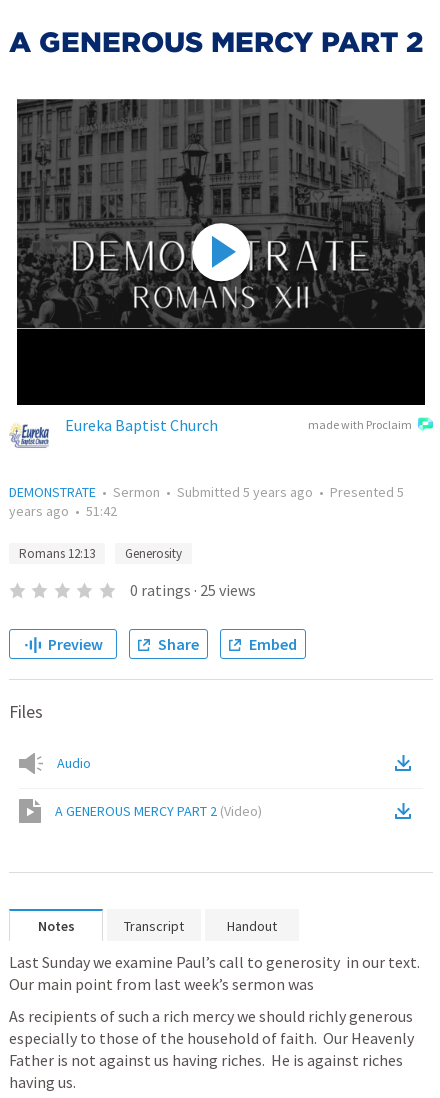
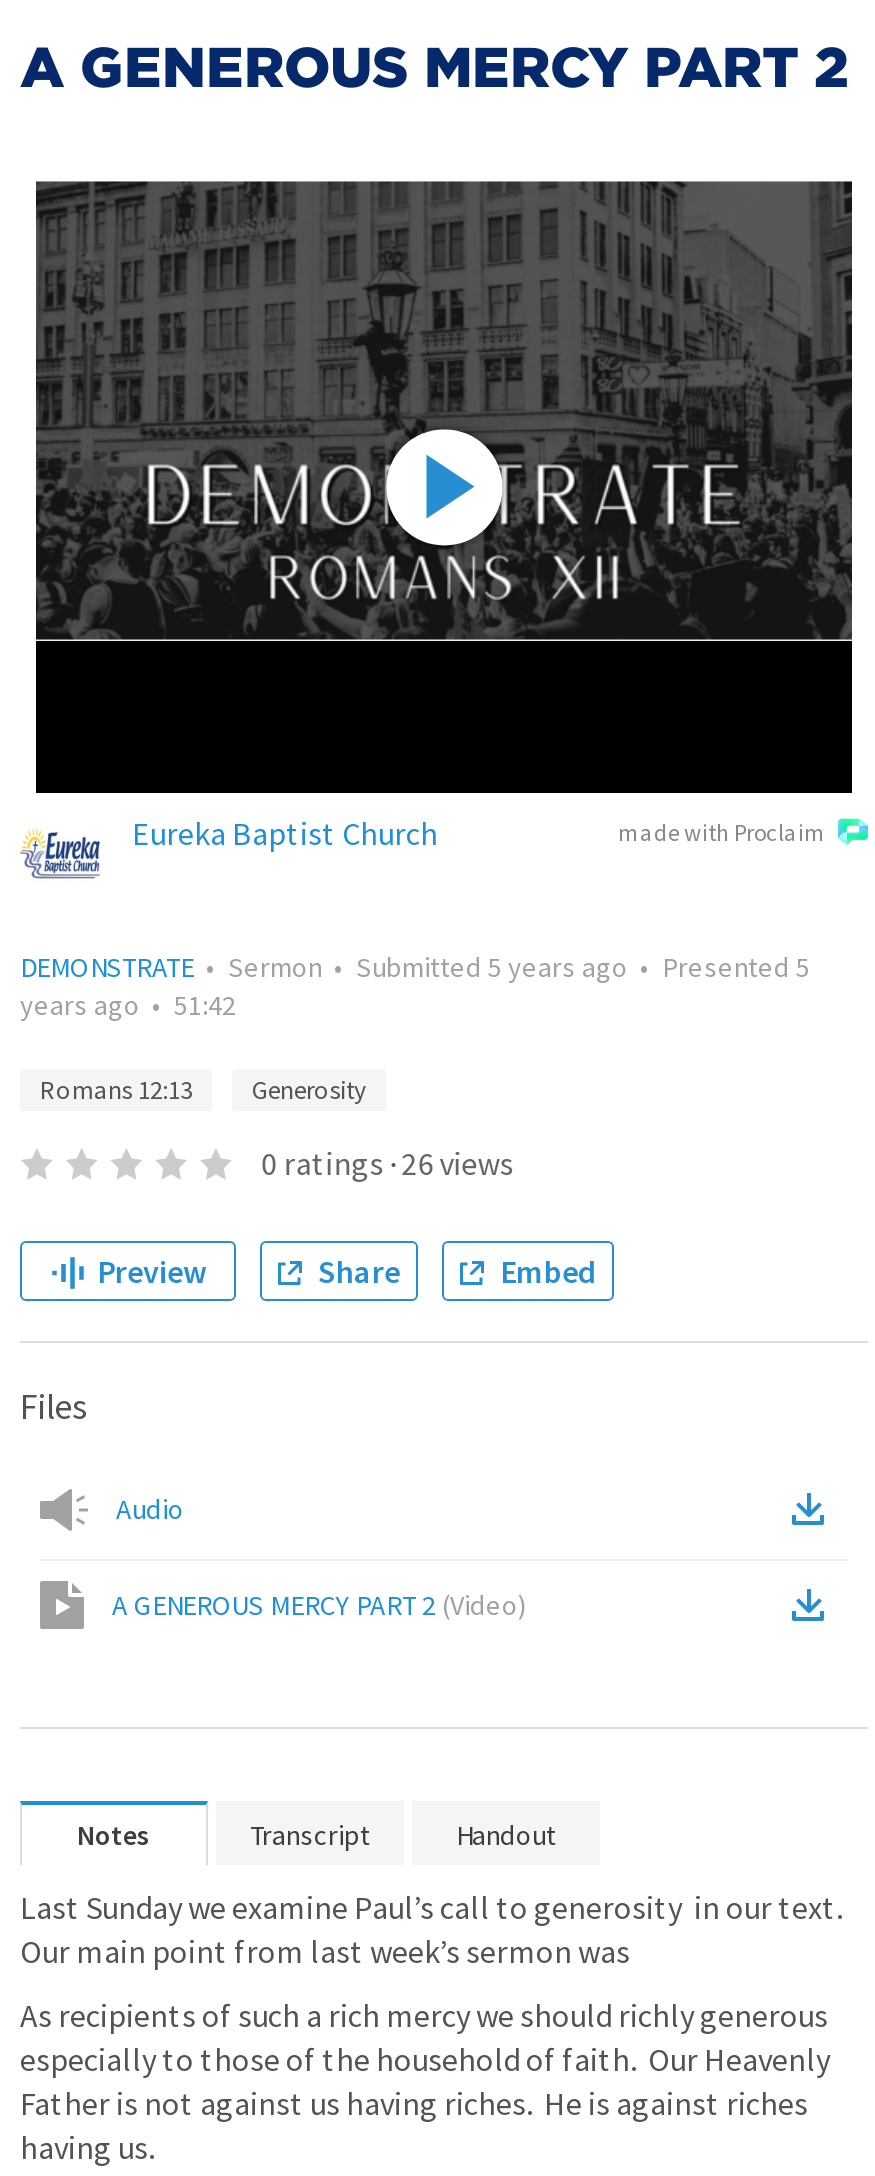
- 0 ratings · 25 views
+ 0 ratings · 26 views
